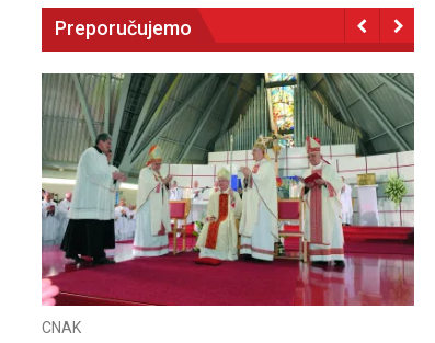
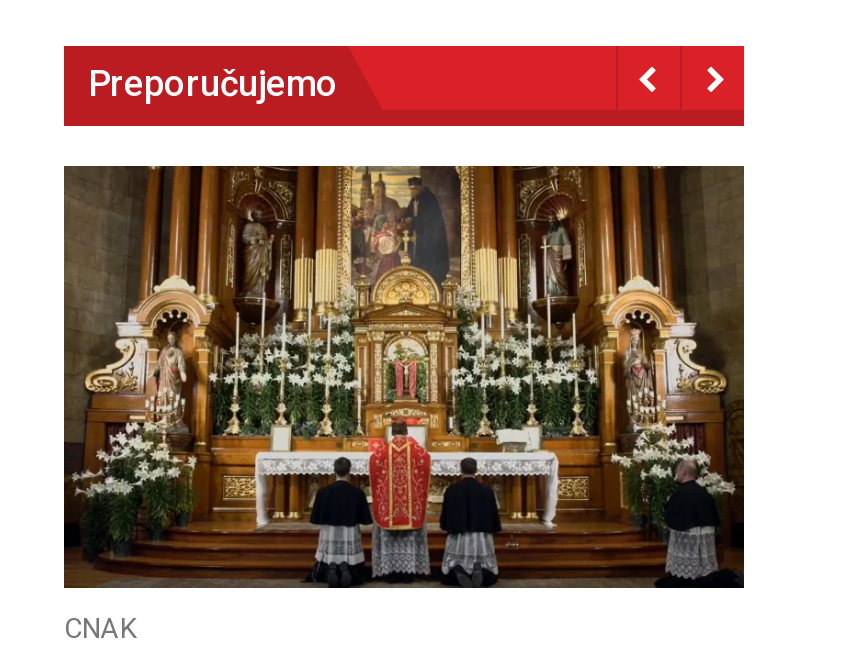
- [image]
+ [image]
